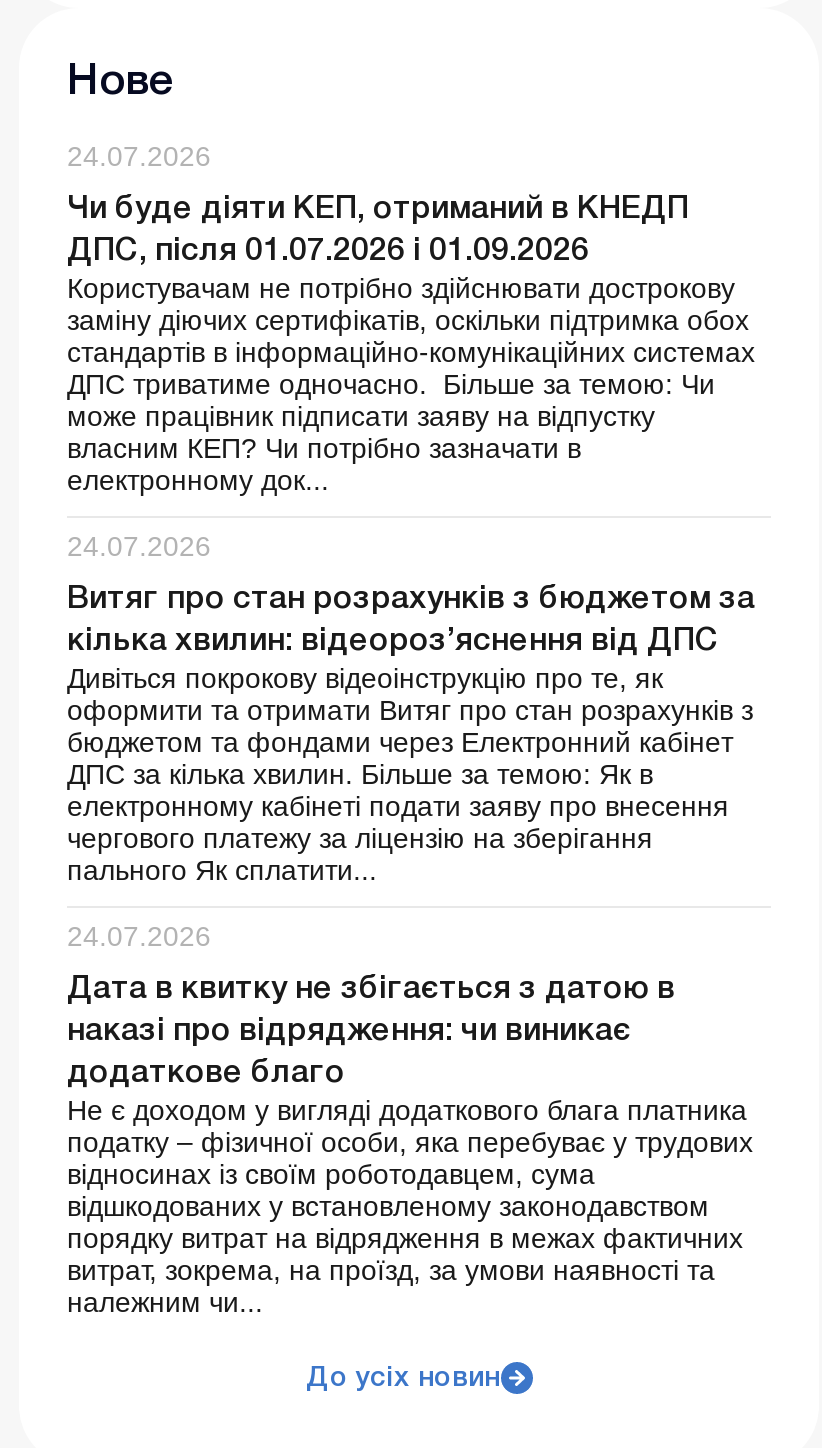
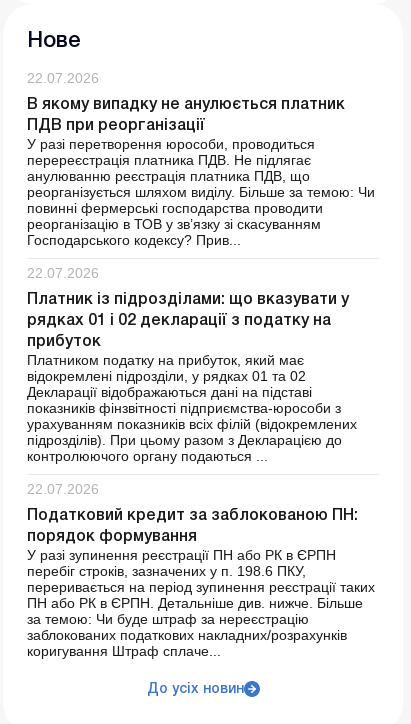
- 24.07.2026
+ 22.07.2026

- Чи буде діяти КЕП, отриманий в КНЕДП
+ В якому випадку не анулюється платник

- ДПС, після 01.07.2026 і 01.09.2026
- Користувачам не потрібно здійснювати дострокову
- заміну діючих сертифікатів, оскільки підтримка обох
- стандартів в інформаційно-комунікаційних системах
- ДПС триватиме одночасно. Більше за темою: Чи
- може працівник підписати заяву на відпустку
- власним КЕП? Чи потрібно зазначати в
- електронному док...
+ ПДВ при реорганізації
+ У разі перетворення юрособи, проводиться
+ перереєстрація платника ПДВ. Не підлягає
+ анулюванню реєстрація платника ПДВ, що
+ реорганізується шляхом виділу. Більше за темою: Чи
+ повинні фермерські господарства проводити
+ реорганізацію в ТОВ у зв’язку зі скасуванням
+ Господарського кодексу? Прив...

- 24.07.2026
+ 22.07.2026

- Витяг про стан розрахунків з бюджетом за
+ Платник із підрозділами: що вказувати у

- кілька хвилин: відеороз’яснення від ДПС
- Дивіться покрокову відеоінструкцію про те, як
- оформити та отримати Витяг про стан розрахунків з
- бюджетом та фондами через Електронний кабінет
- ДПС за кілька хвилин. Більше за темою: Як в
- електронному кабінеті подати заяву про внесення
- чергового платежу за ліцензію на зберігання
- пального Як сплатити...
+ рядках 01 і 02 декларації з податку на

- 24.07.2026
+ прибуток
+ Платником податку на прибуток, який має
+ відокремлені підрозділи, у рядках 01 та 02
+ Декларації відображаються дані на підставі
+ показників фінзвітності підприємства-юрособи з
+ урахуванням показників всіх філій (відокремлених
+ підрозділів). При цьому разом з Декларацією до
+ контролюючого органу подаються ...

- Дата в квитку не збігається з датою в
+ 22.07.2026

- наказі про відрядження: чи виникає
+ Податковий кредит за заблокованою ПН:

- додаткове благо
- Не є доходом у вигляді додаткового блага платника
- податку – фізичної особи, яка перебуває у трудових
- відносинах із своїм роботодавцем, сума
- відшкодованих у встановленому законодавством
- порядку витрат на відрядження в межах фактичних
- витрат, зокрема, на проїзд, за умови наявності та
- належним чи...
+ порядок формування
+ У разі зупинення реєстрації ПН або РК в ЄРПН
+ перебіг строків, зазначених у п. 198.6 ПКУ,
+ переривається на період зупинення реєстрації таких
+ ПН або РК в ЄРПН. Детальніше див. нижче. Більше
+ за темою: Чи буде штраф за нереєстрацію
+ заблокованих податкових накладних/розрахунків
+ коригування Штраф сплаче...
